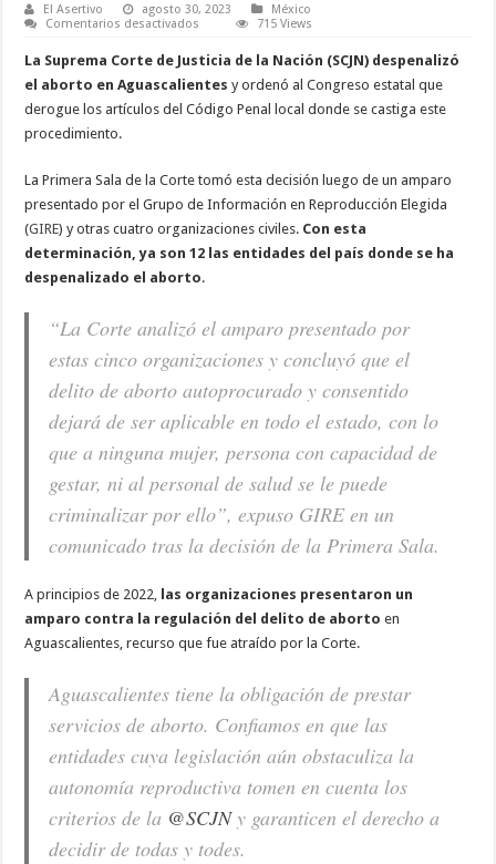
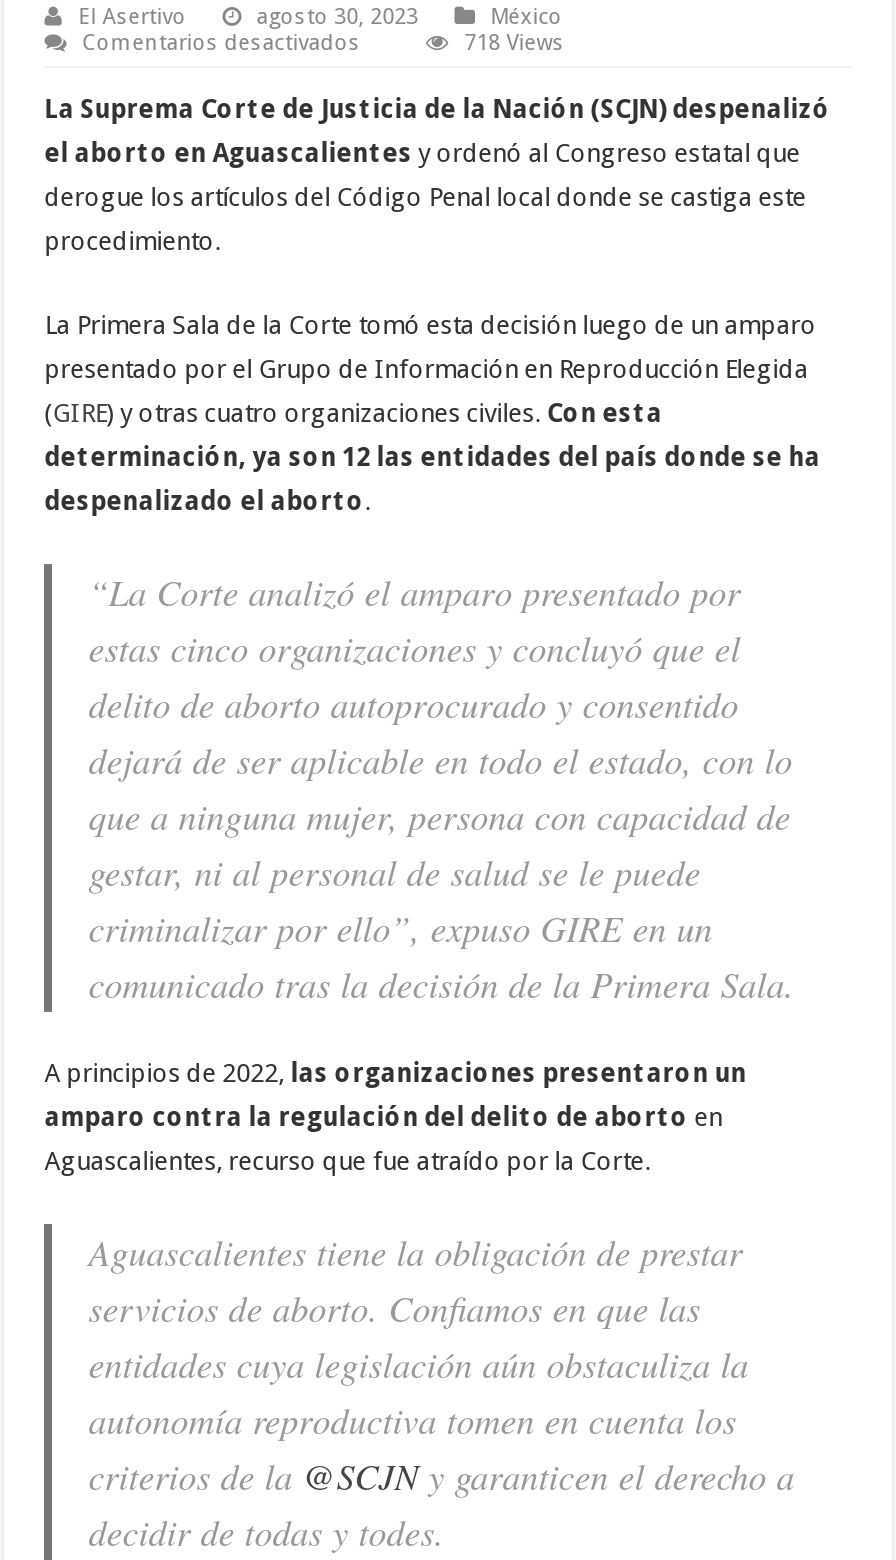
- 715 Views
+ 718 Views
